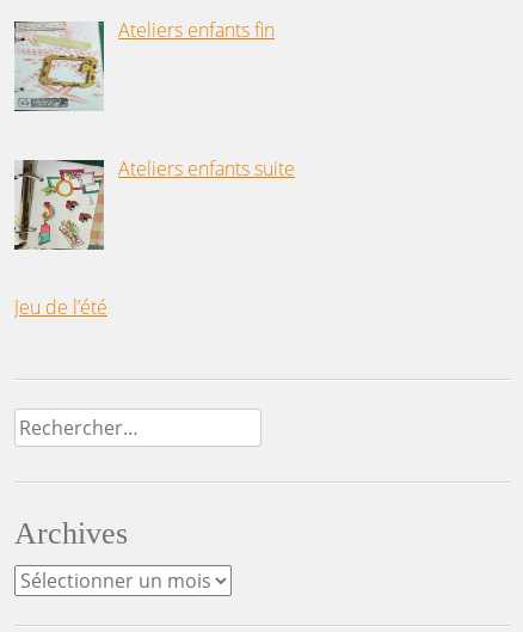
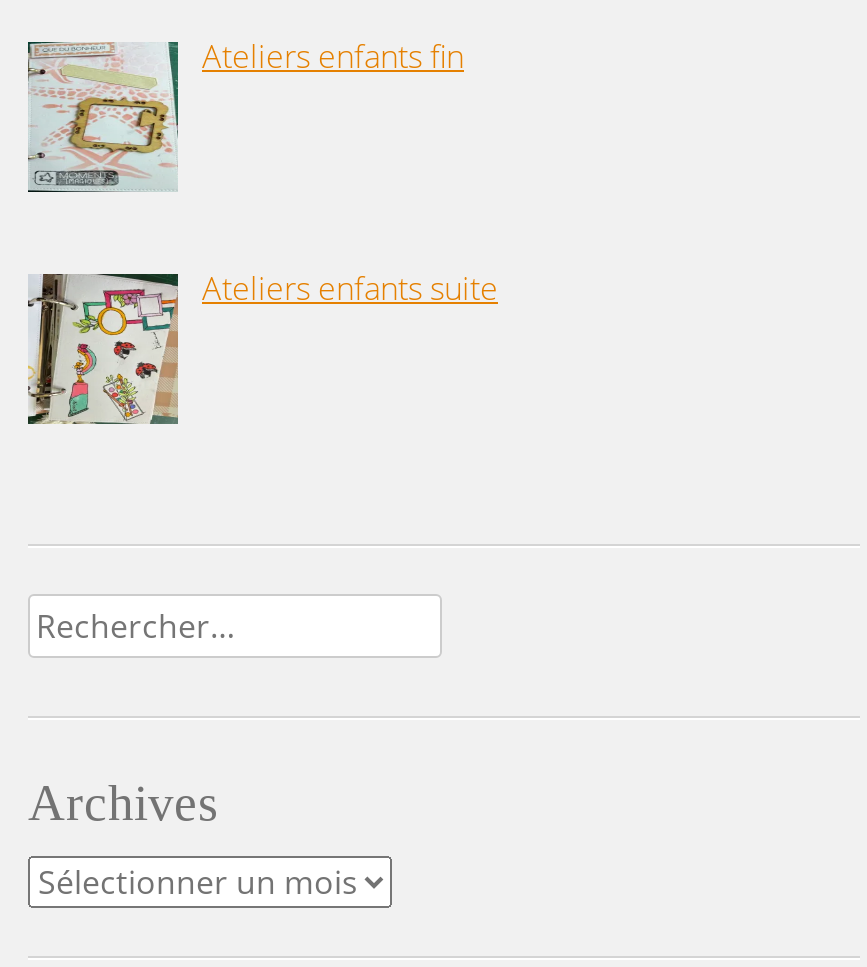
- Jeu de l’été
